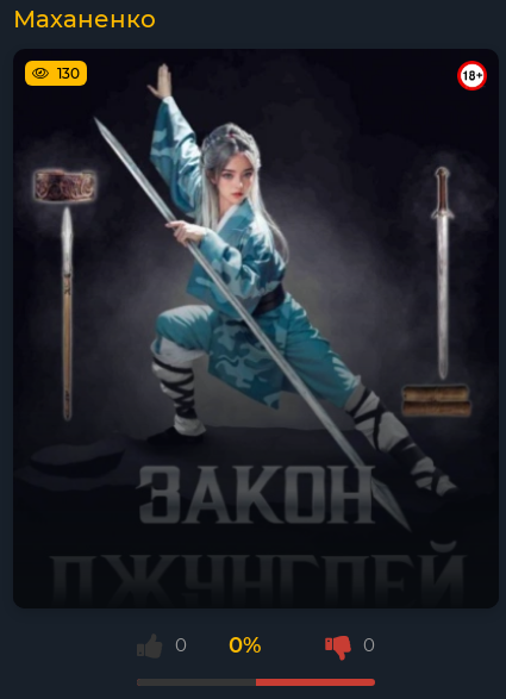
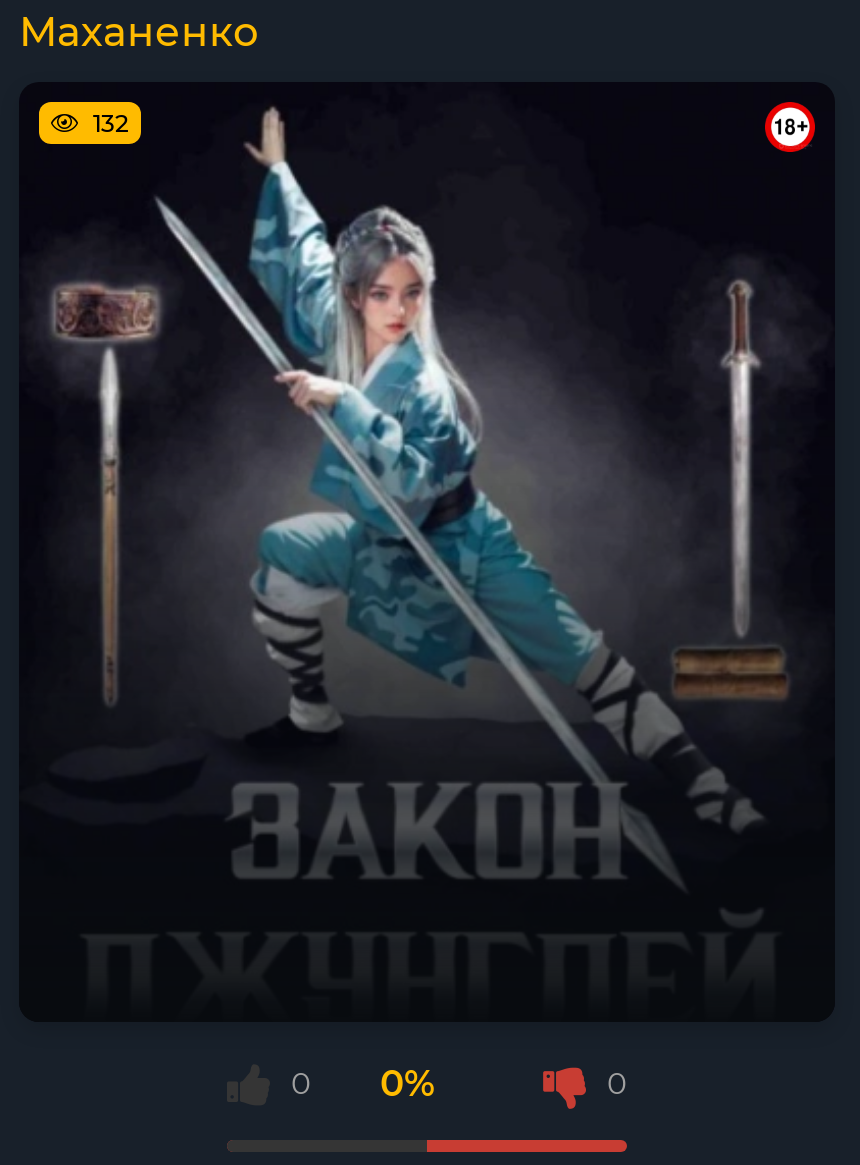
- 130
+ 132
